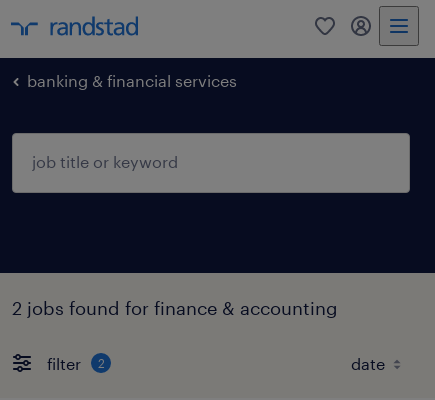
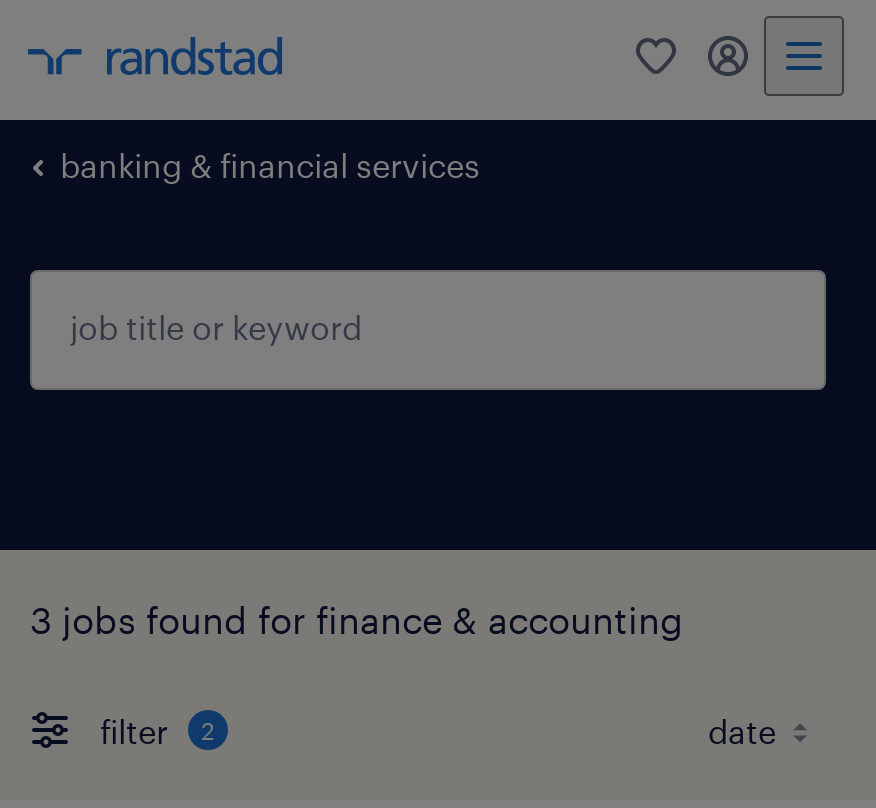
- 2 jobs found for finance & accounting
+ 3 jobs found for finance & accounting
